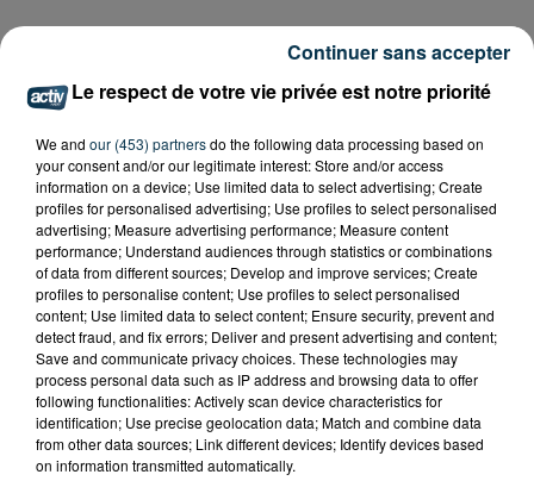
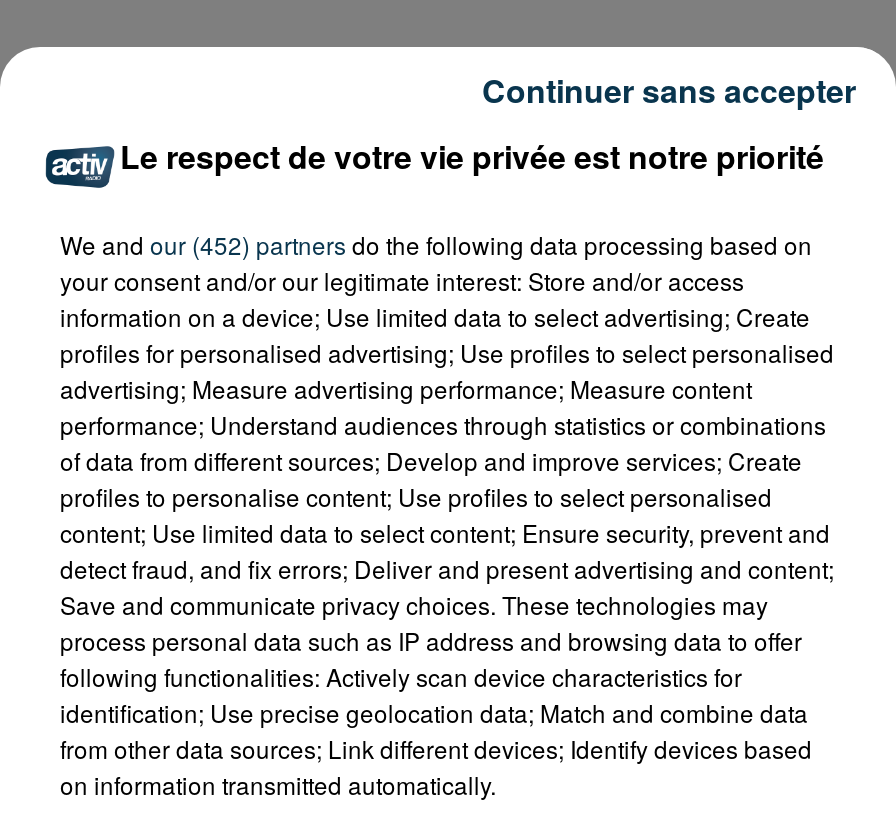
- We and our (453) partners do the following data processing based on
+ We and our (452) partners do the following data processing based on
